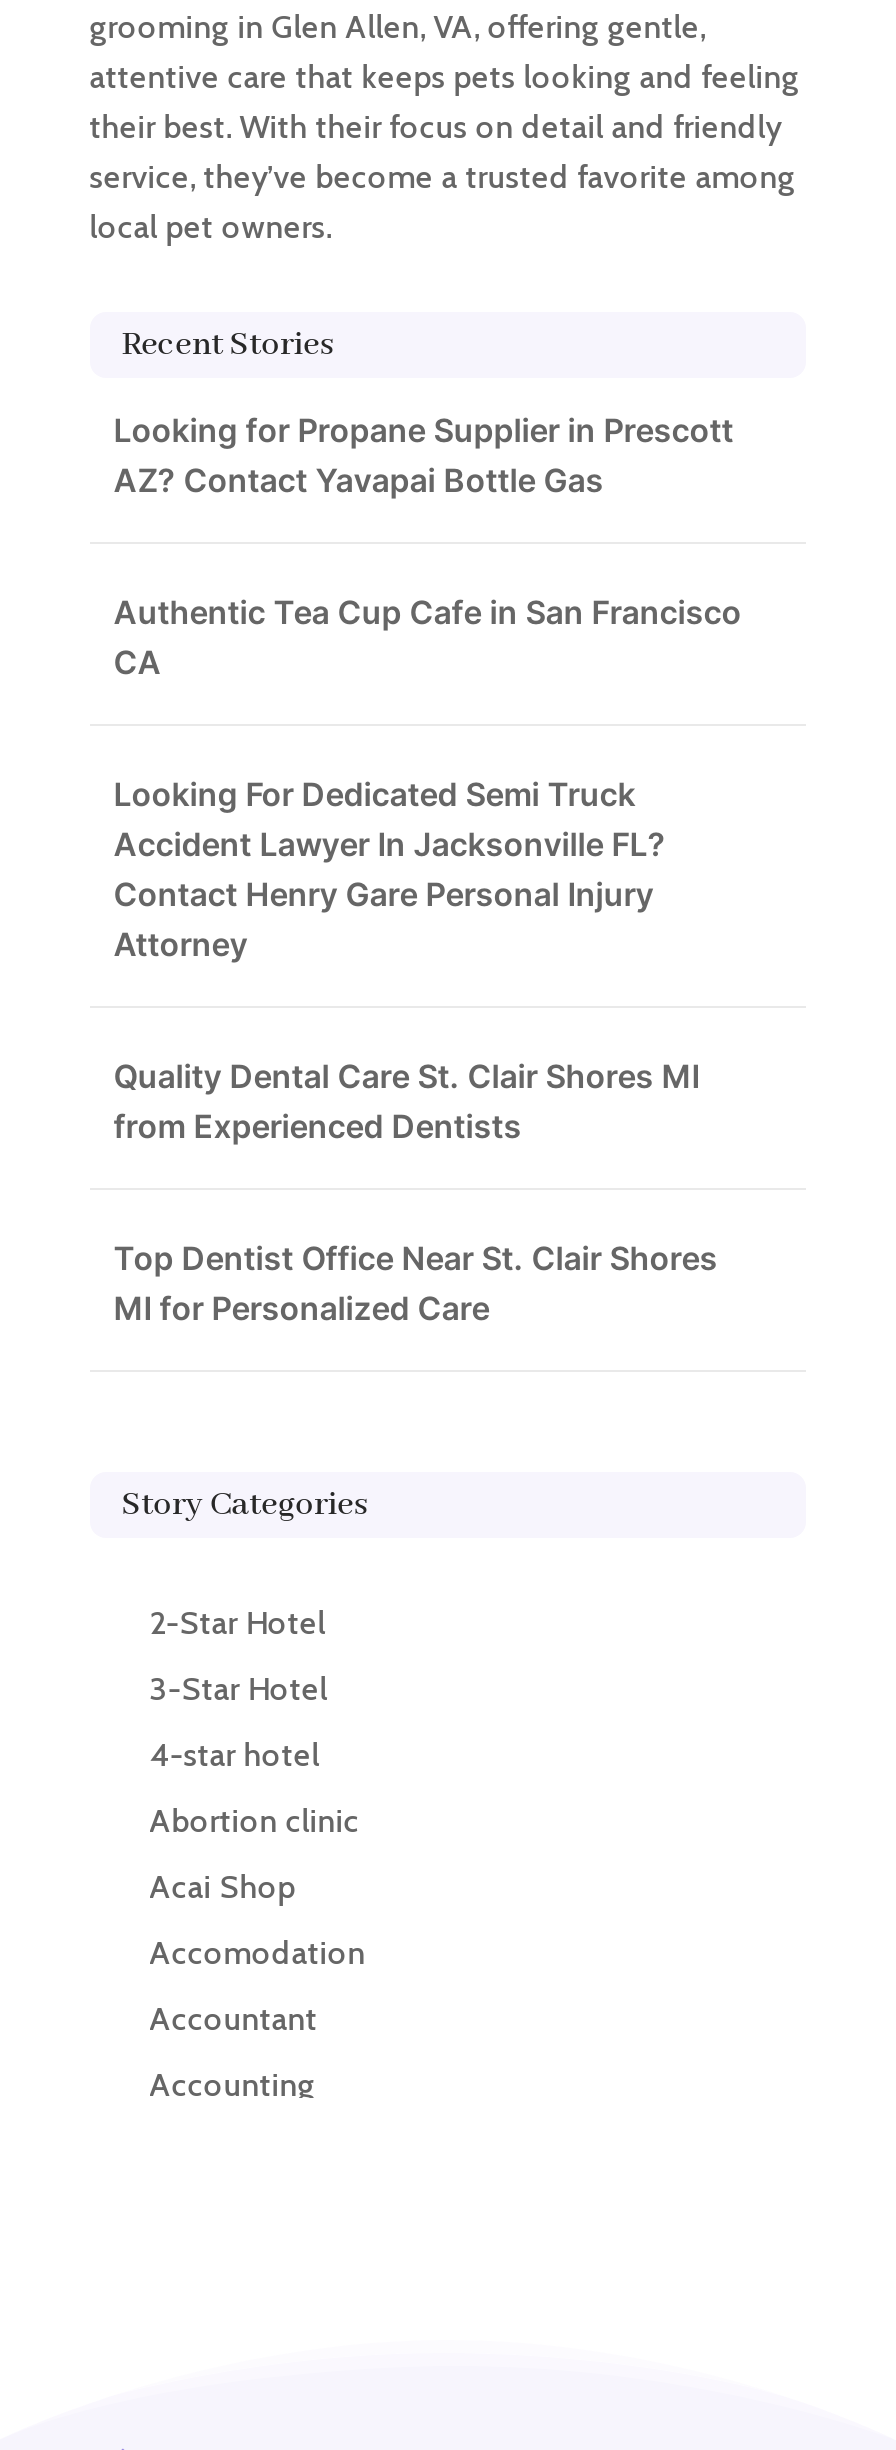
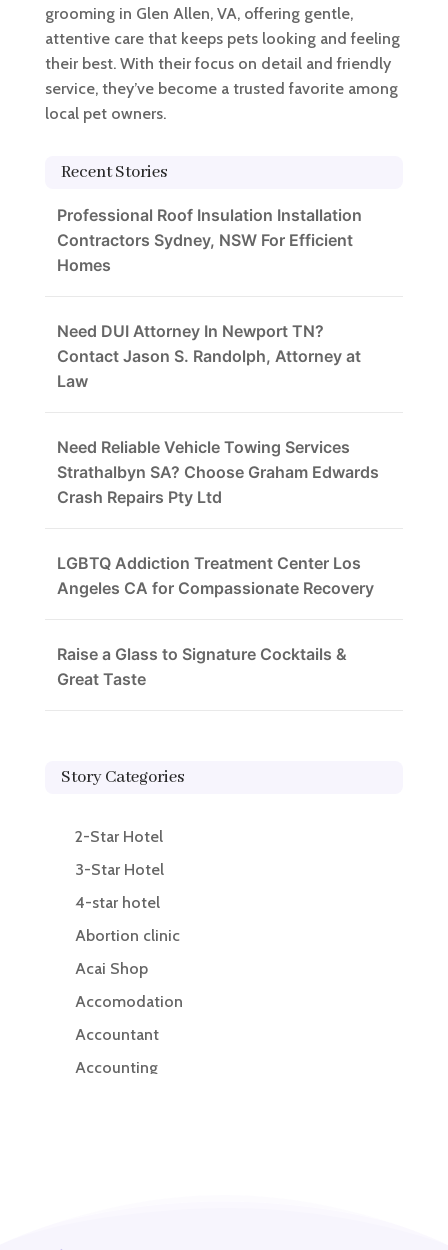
- Looking for Propane Supplier in Prescott
- AZ? Contact Yavapai Bottle Gas
+ Professional Roof Insulation Installation
+ Contractors Sydney, NSW For Efficient
+ Homes

- Authentic Tea Cup Cafe in San Francisco
- CA
+ Need DUI Attorney In Newport TN?
+ Contact Jason S. Randolph, Attorney at
+ Law

- Looking For Dedicated Semi Truck
- Accident Lawyer In Jacksonville FL?
- Contact Henry Gare Personal Injury
- Attorney
+ Need Reliable Vehicle Towing Services
+ Strathalbyn SA? Choose Graham Edwards
+ Crash Repairs Pty Ltd

- Quality Dental Care St. Clair Shores MI
- from Experienced Dentists
+ LGBTQ Addiction Treatment Center Los
+ Angeles CA for Compassionate Recovery

- Top Dentist Office Near St. Clair Shores
- MI for Personalized Care
+ Raise a Glass to Signature Cocktails &
+ Great Taste
